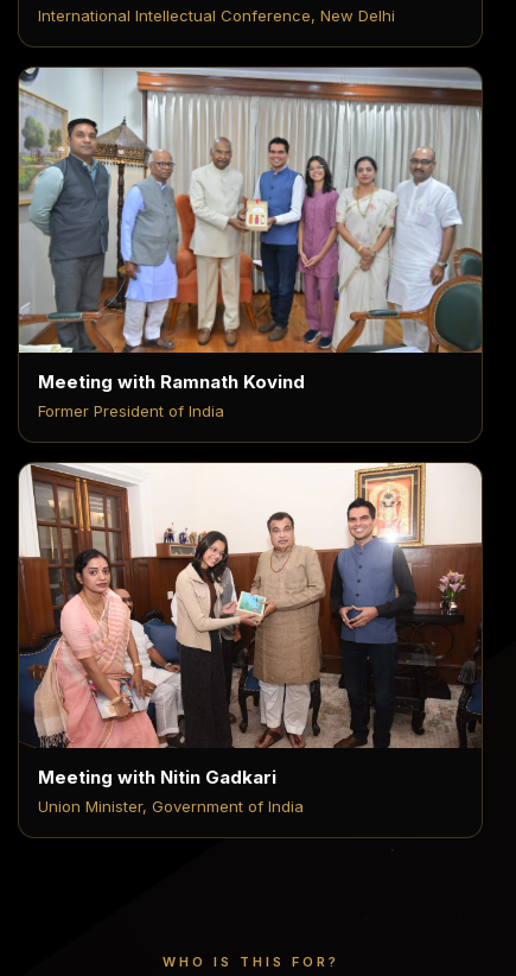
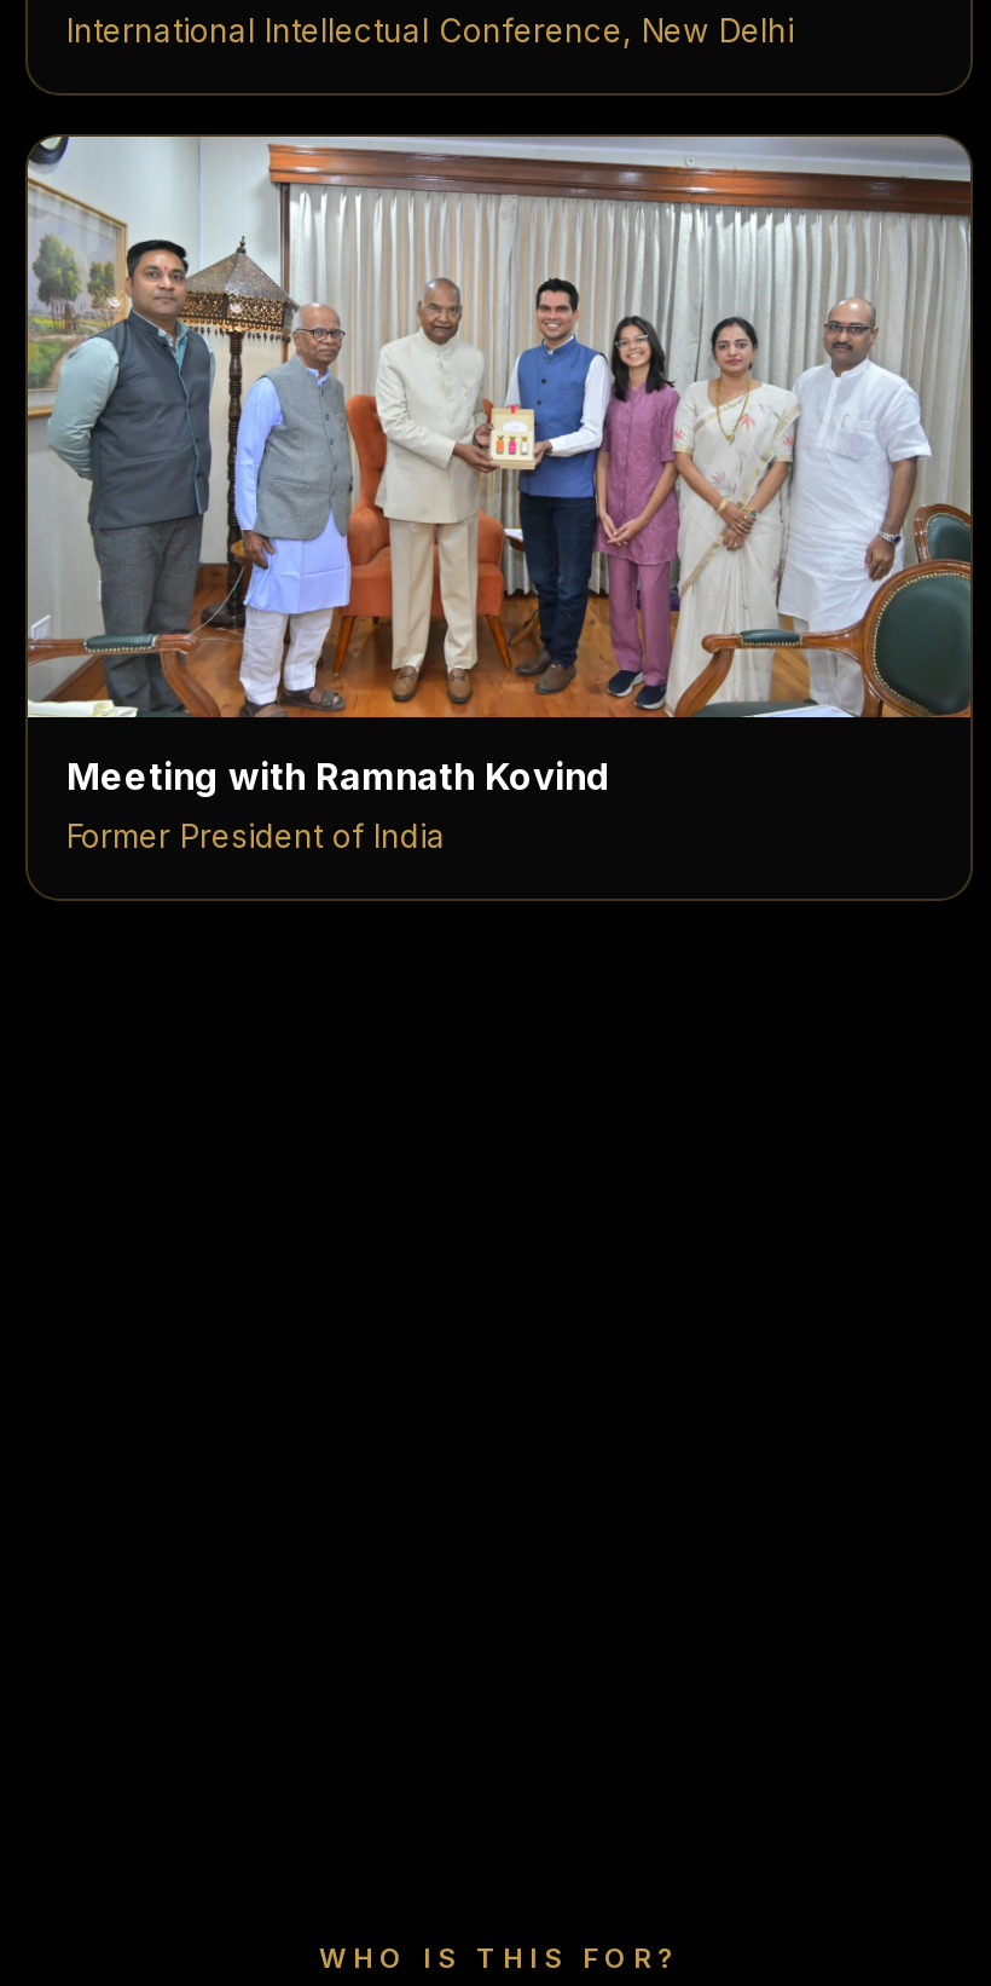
- [image]
- Meeting with Nitin Gadkari
- Union Minister, Government of India
